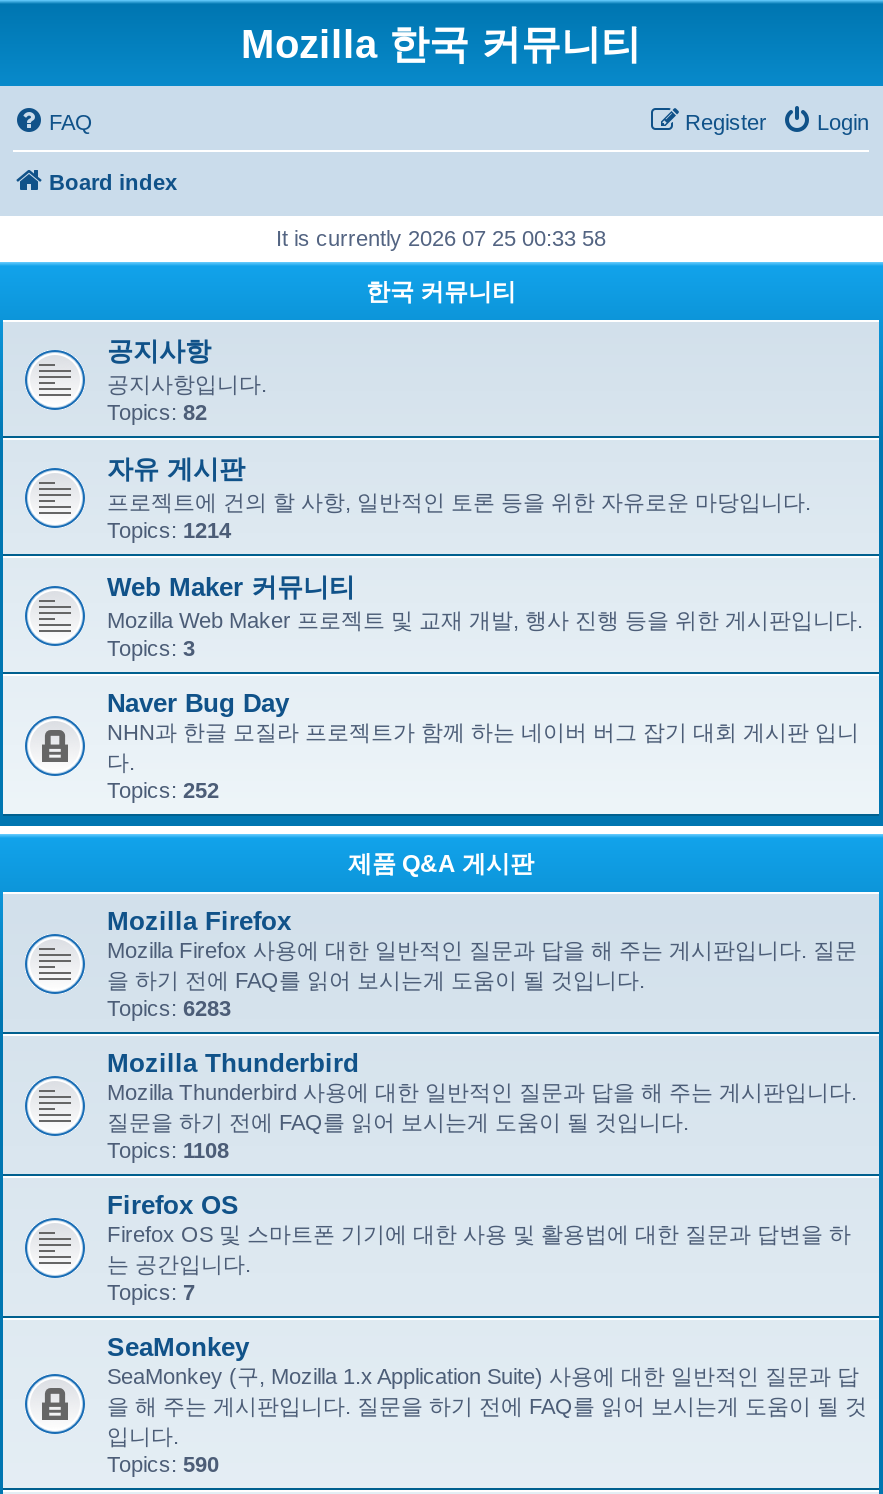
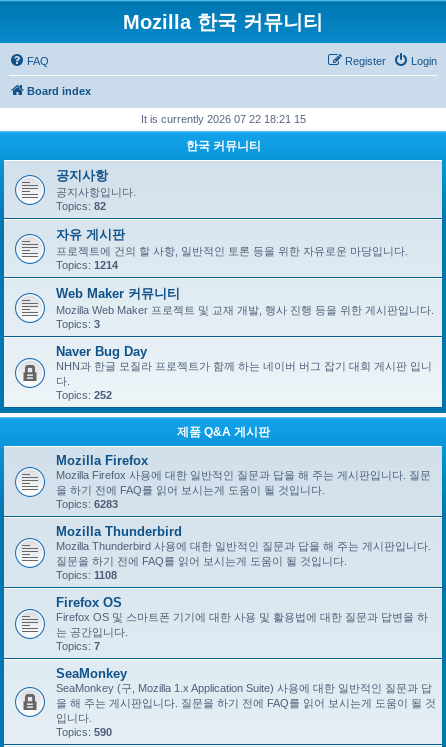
- It is currently 2026 07 25 00:33 58
+ It is currently 2026 07 22 18:21 15
